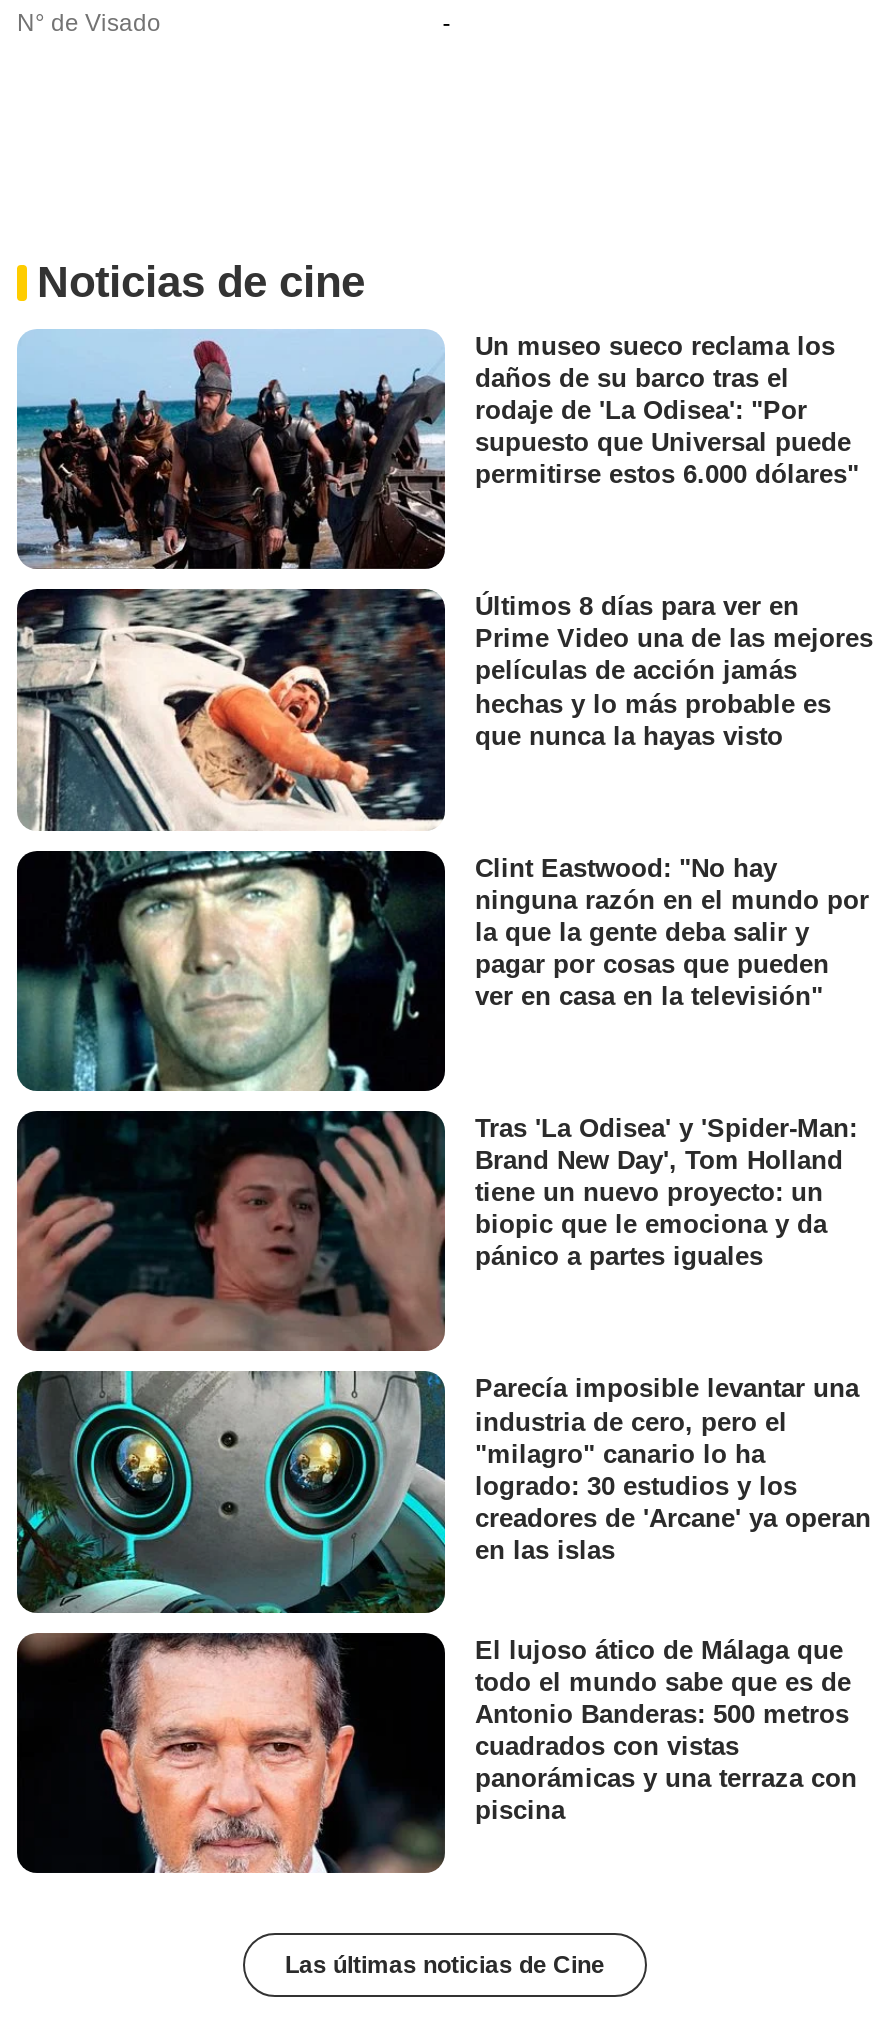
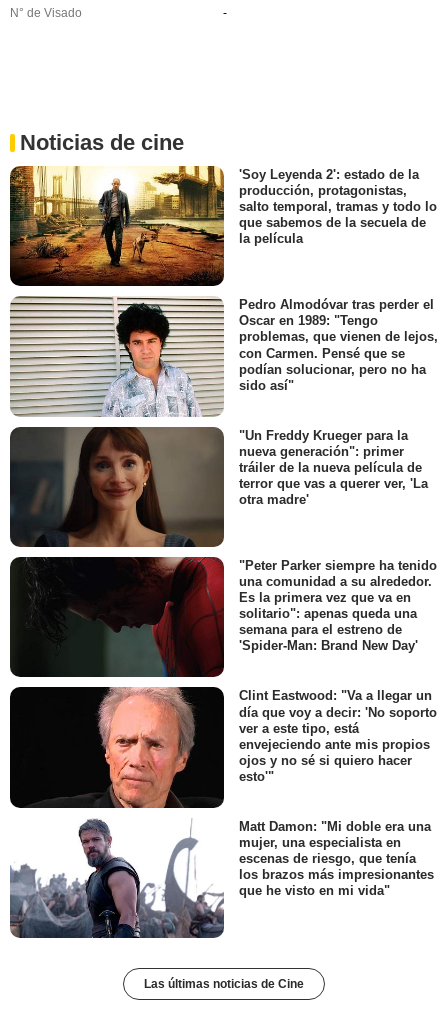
- [image]
- Un museo sueco reclama los
- daños de su barco tras el
- rodaje de 'La Odisea': "Por
- supuesto que Universal puede
- permitirse estos 6.000 dólares"
+ [image]
+ 'Soy Leyenda 2': estado de la
+ producción, protagonistas,
+ salto temporal, tramas y todo lo
+ que sabemos de la secuela de
+ la película

- [image]
- Últimos 8 días para ver en
- Prime Video una de las mejores
- películas de acción jamás
- hechas y lo más probable es
- que nunca la hayas visto
+ [image]
+ Pedro Almodóvar tras perder el
+ Oscar en 1989: "Tengo
+ problemas, que vienen de lejos,
+ con Carmen. Pensé que se
+ podían solucionar, pero no ha
+ sido así"

- [image]
- Clint Eastwood: "No hay
- ninguna razón en el mundo por
- la que la gente deba salir y
- pagar por cosas que pueden
- ver en casa en la televisión"
+ [image]
+ "Un Freddy Krueger para la
+ nueva generación": primer
+ tráiler de la nueva película de
+ terror que vas a querer ver, 'La
+ otra madre'

- [image]
- Tras 'La Odisea' y 'Spider-Man:
- Brand New Day', Tom Holland
- tiene un nuevo proyecto: un
- biopic que le emociona y da
- pánico a partes iguales
+ [image]
+ "Peter Parker siempre ha tenido
+ una comunidad a su alrededor.
+ Es la primera vez que va en
+ solitario": apenas queda una
+ semana para el estreno de
+ 'Spider-Man: Brand New Day'

- [image]
- Parecía imposible levantar una
- industria de cero, pero el
- "milagro" canario lo ha
- logrado: 30 estudios y los
- creadores de 'Arcane' ya operan
- en las islas
+ [image]
+ Clint Eastwood: "Va a llegar un
+ día que voy a decir: 'No soporto
+ ver a este tipo, está
+ envejeciendo ante mis propios
+ ojos y no sé si quiero hacer
+ esto'"

- [image]
- El lujoso ático de Málaga que
- todo el mundo sabe que es de
- Antonio Banderas: 500 metros
- cuadrados con vistas
- panorámicas y una terraza con
- piscina
+ [image]
+ Matt Damon: "Mi doble era una
+ mujer, una especialista en
+ escenas de riesgo, que tenía
+ los brazos más impresionantes
+ que he visto en mi vida"
